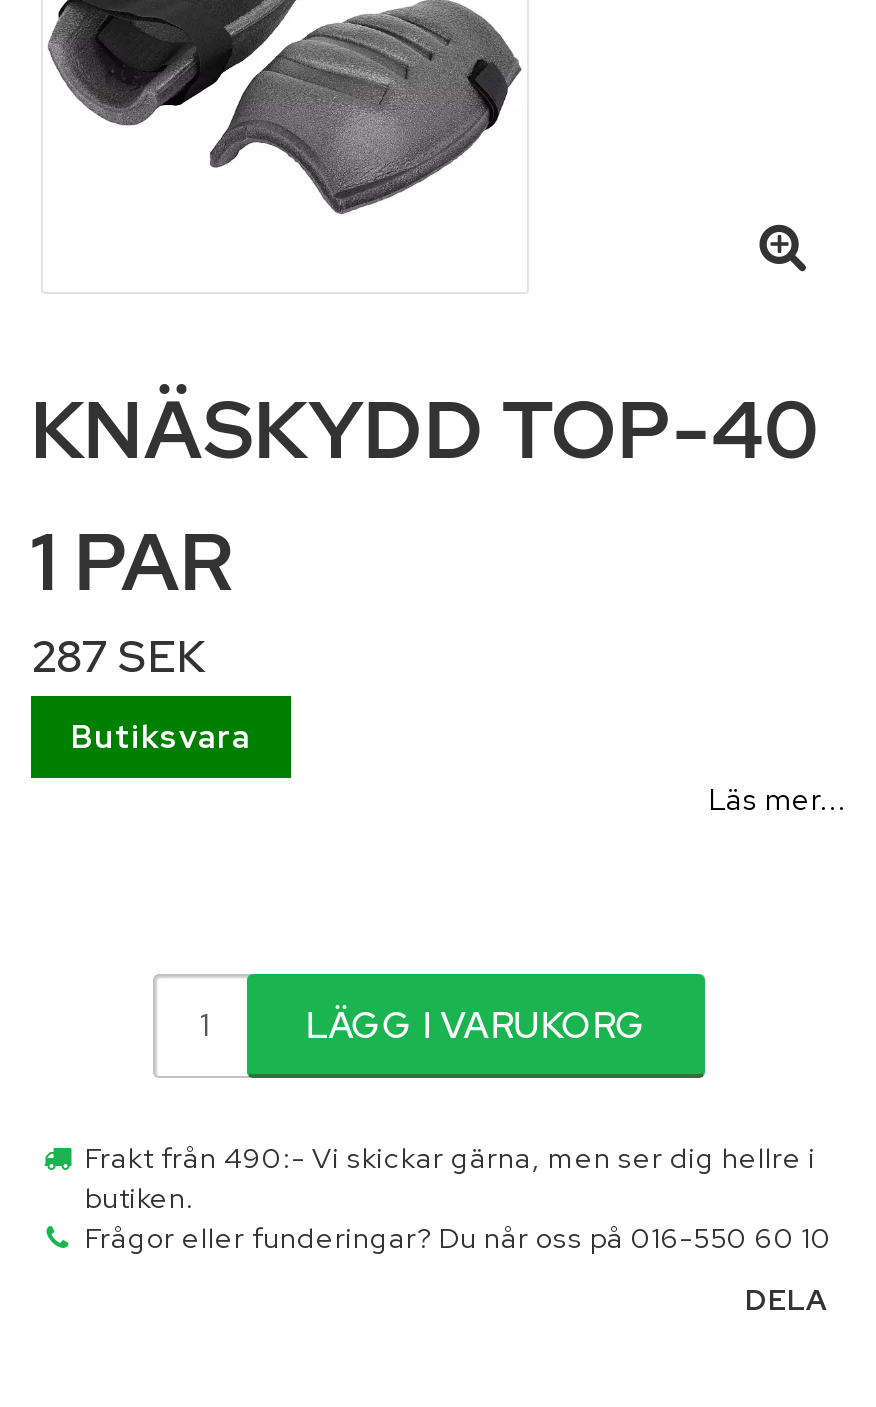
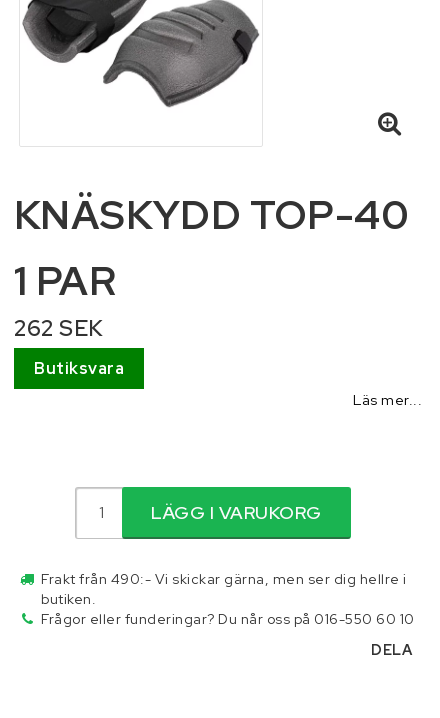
- 287 SEK
+ 262 SEK
